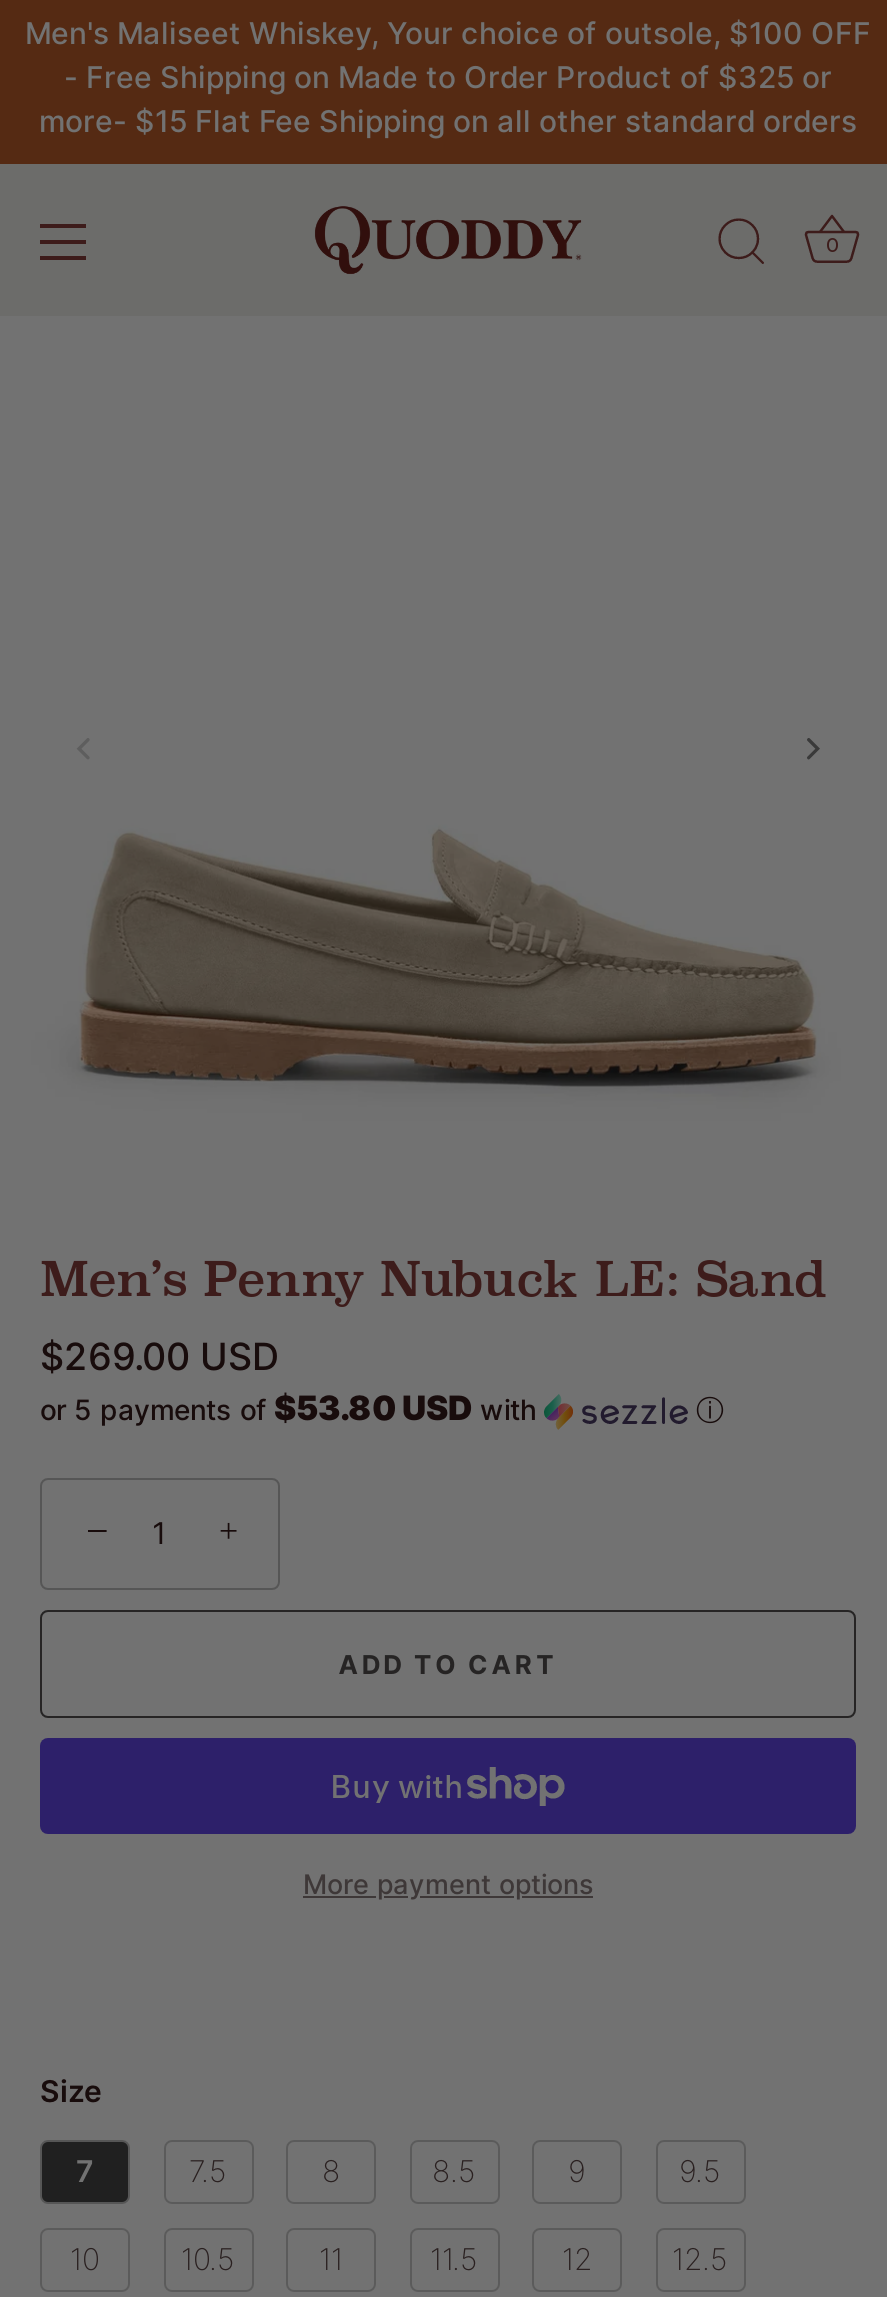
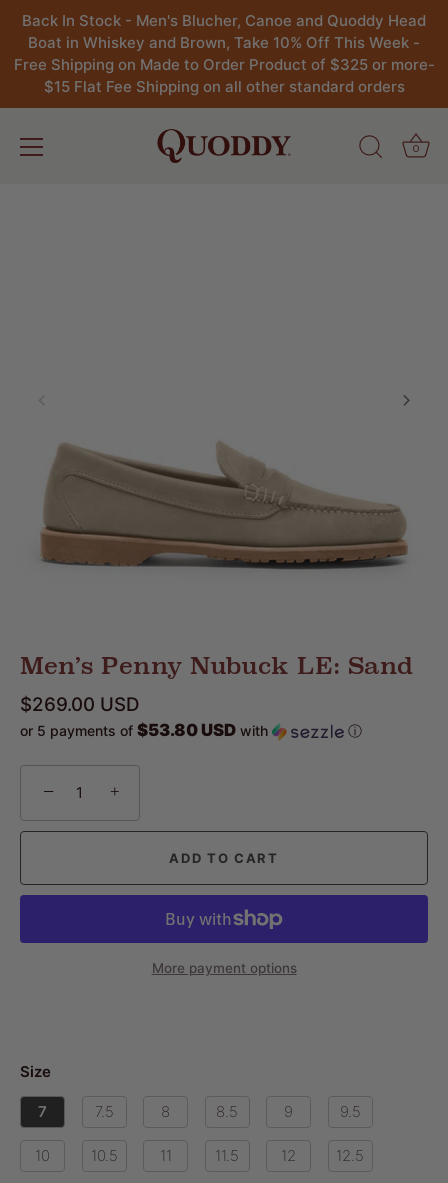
- Men's Maliseet Whiskey, Your choice of outsole, $100 OFF
- - Free Shipping on Made to Order Product of $325 or
- more- $15 Flat Fee Shipping on all other standard orders
+ Back In Stock - Men's Blucher, Canoe and Quoddy Head
+ Boat in Whiskey and Brown, Take 10% Off This Week -
+ Free Shipping on Made to Order Product of $325 or more-
+ $15 Flat Fee Shipping on all other standard orders
